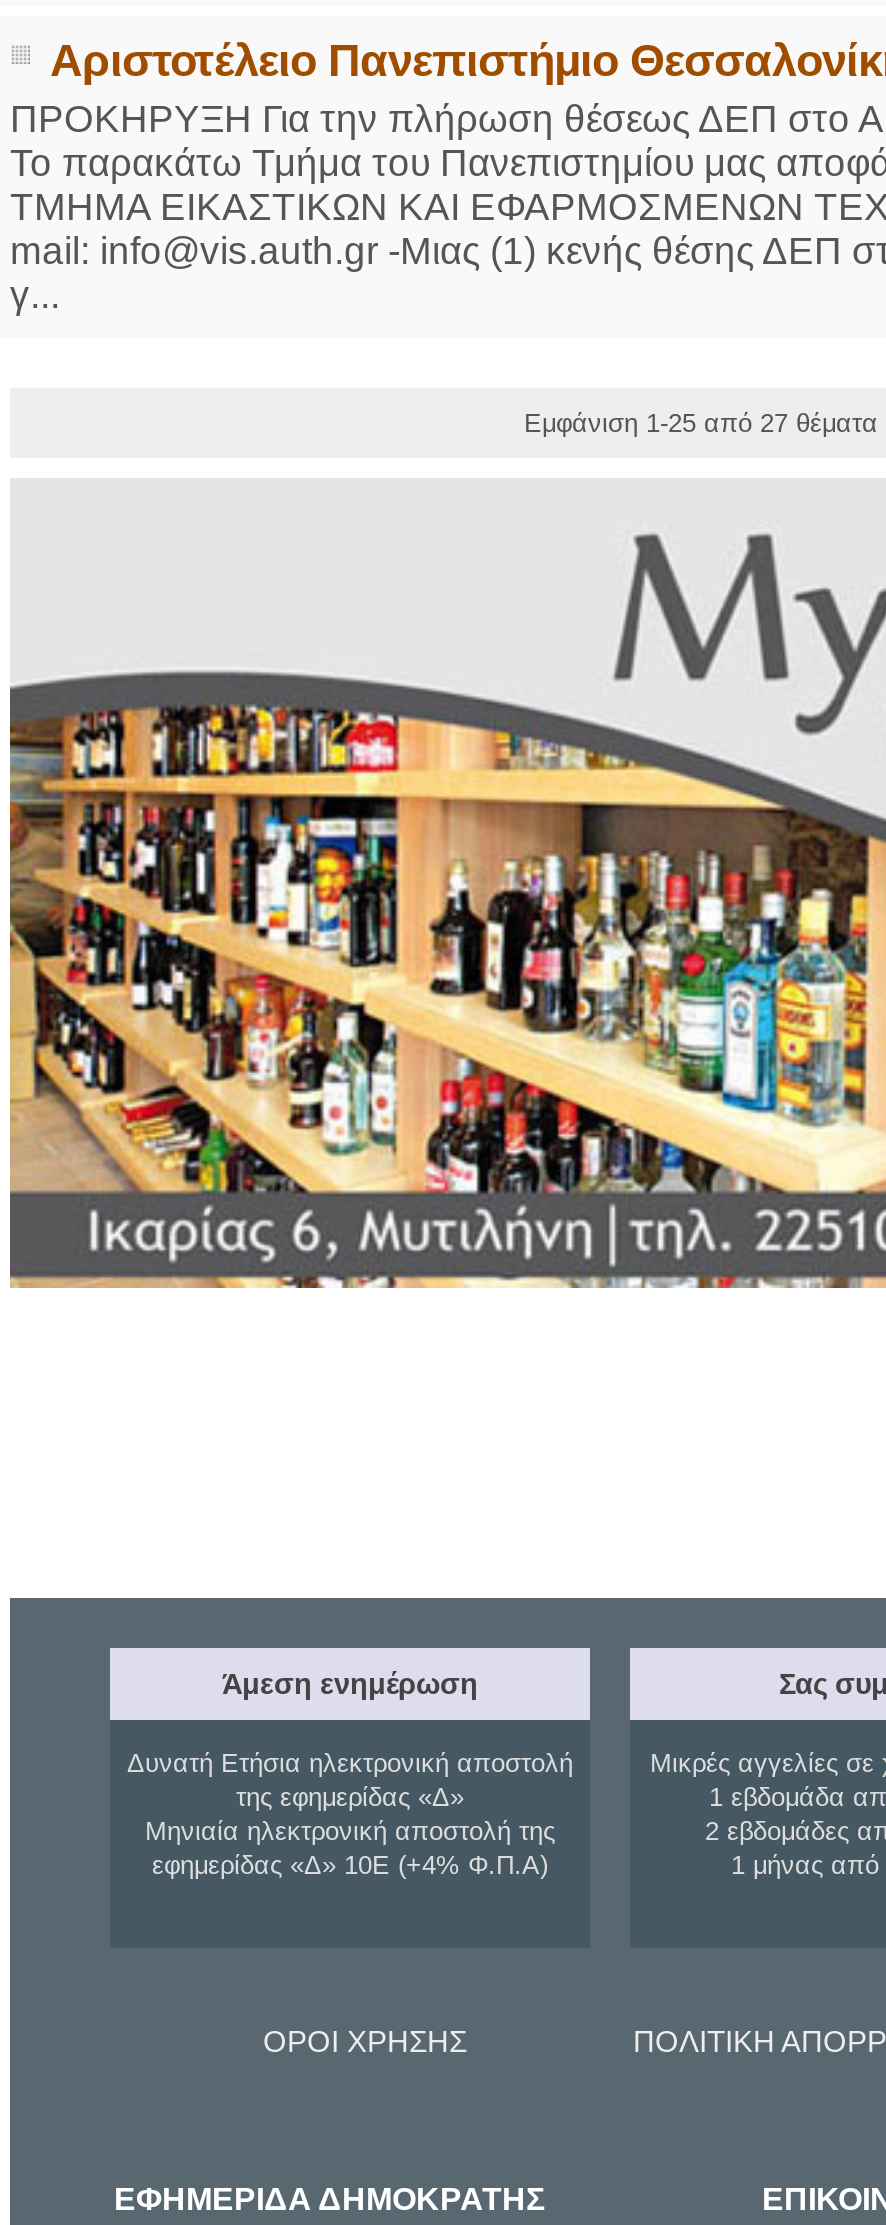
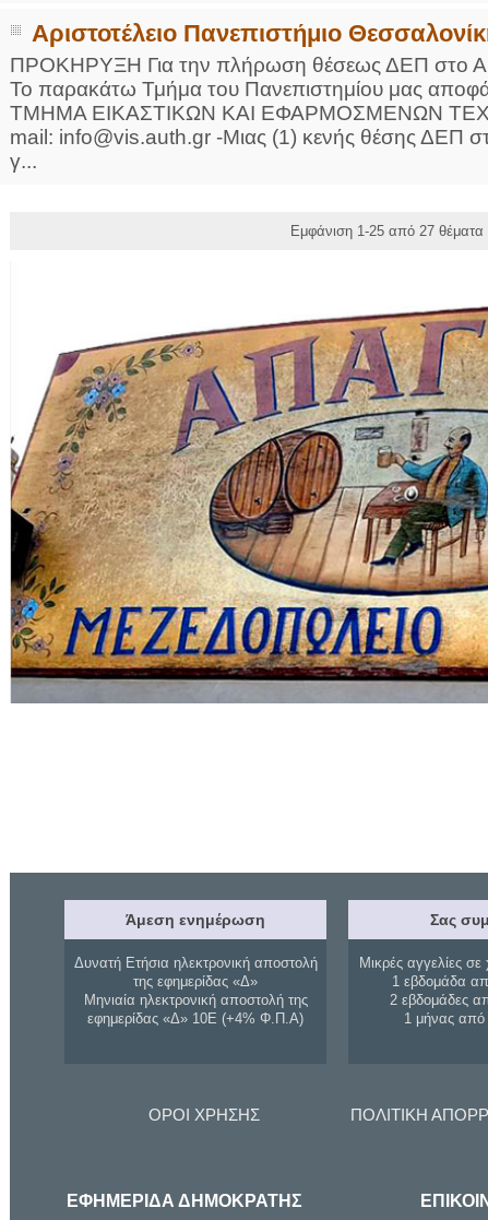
- [image]
+ [image]
